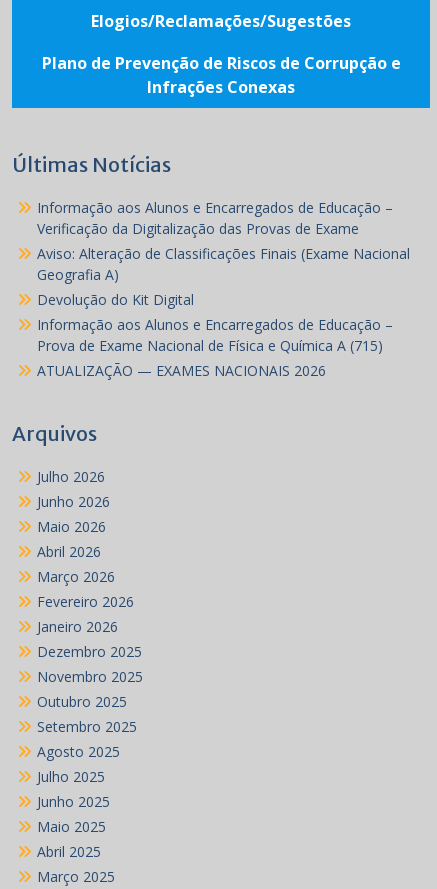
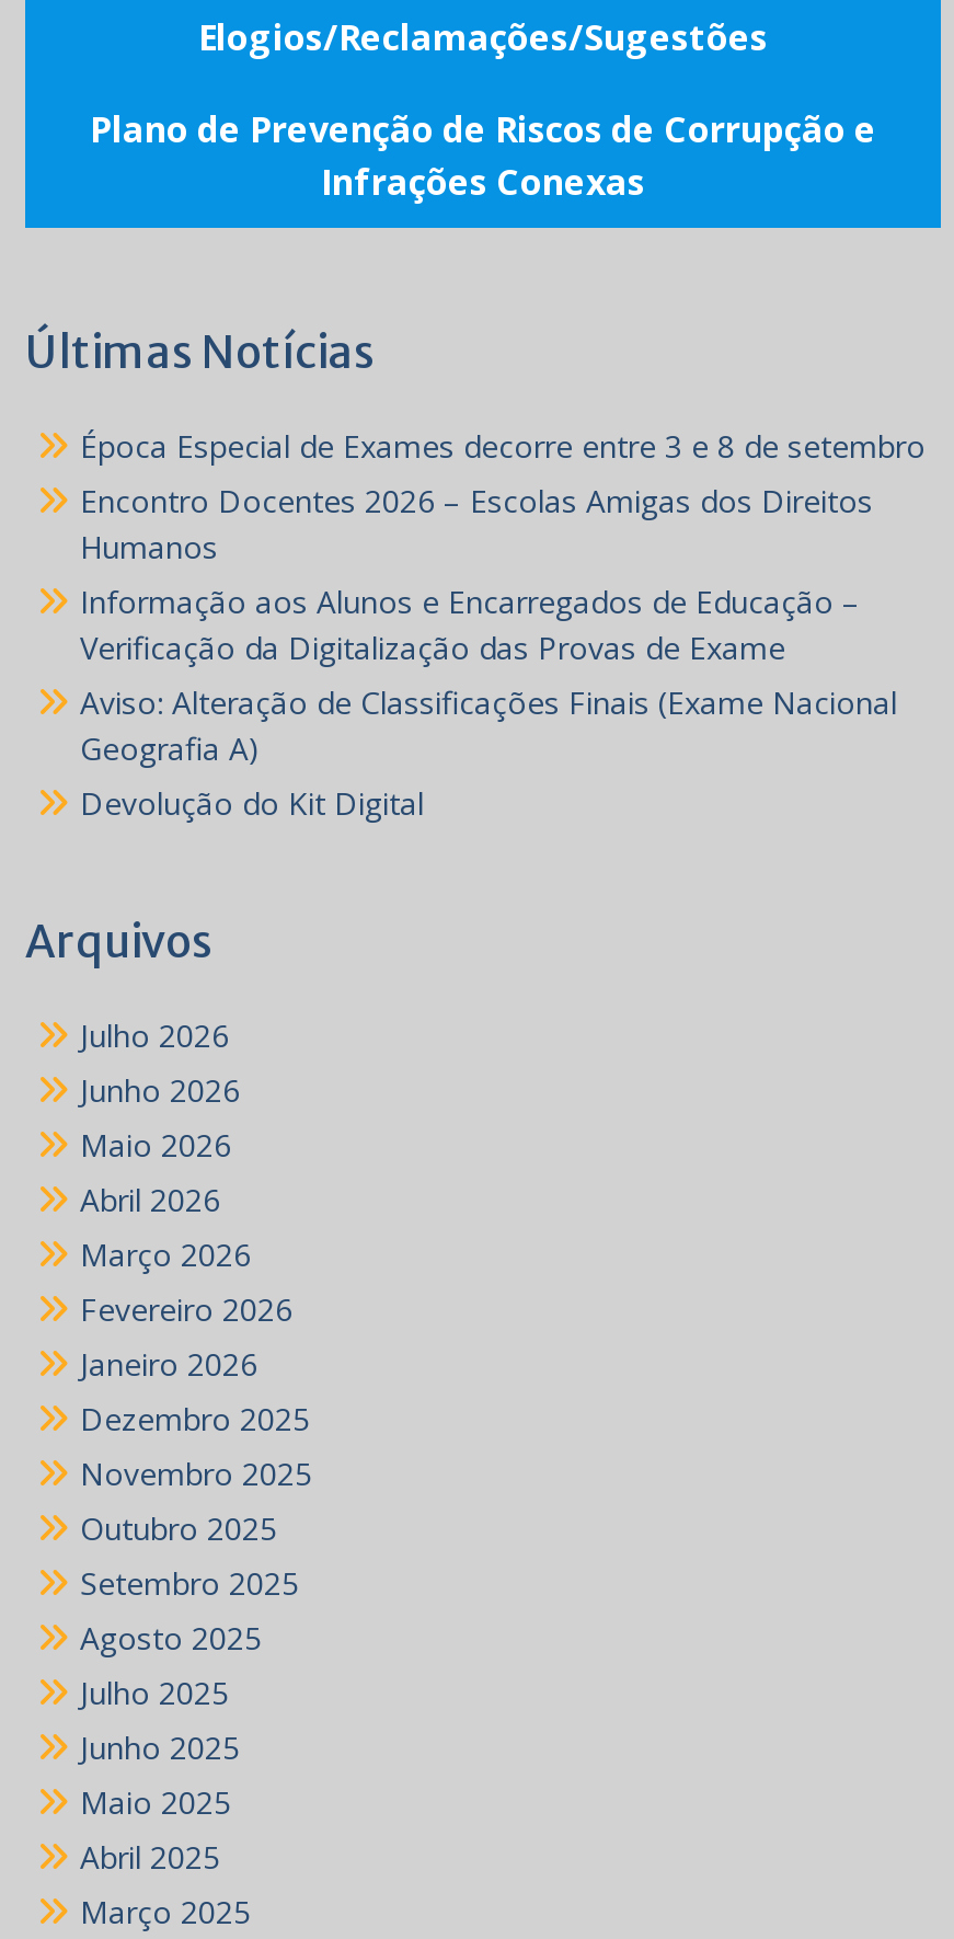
+ Época Especial de Exames decorre entre 3 e 8 de setembro
+ Encontro Docentes 2026 – Escolas Amigas dos Direitos
+ Humanos

moved down: Informação aos Alunos e Encarregados de Educação – | Verificação da Digitalização das Provas de Exame | Aviso: Alteração de Classificações Finais (Exame Nacional | Geografia A) | Devolução do Kit Digital

- Informação aos Alunos e Encarregados de Educação –
- Prova de Exame Nacional de Física e Química A (715)
- ATUALIZAÇÃO — EXAMES NACIONAIS 2026
